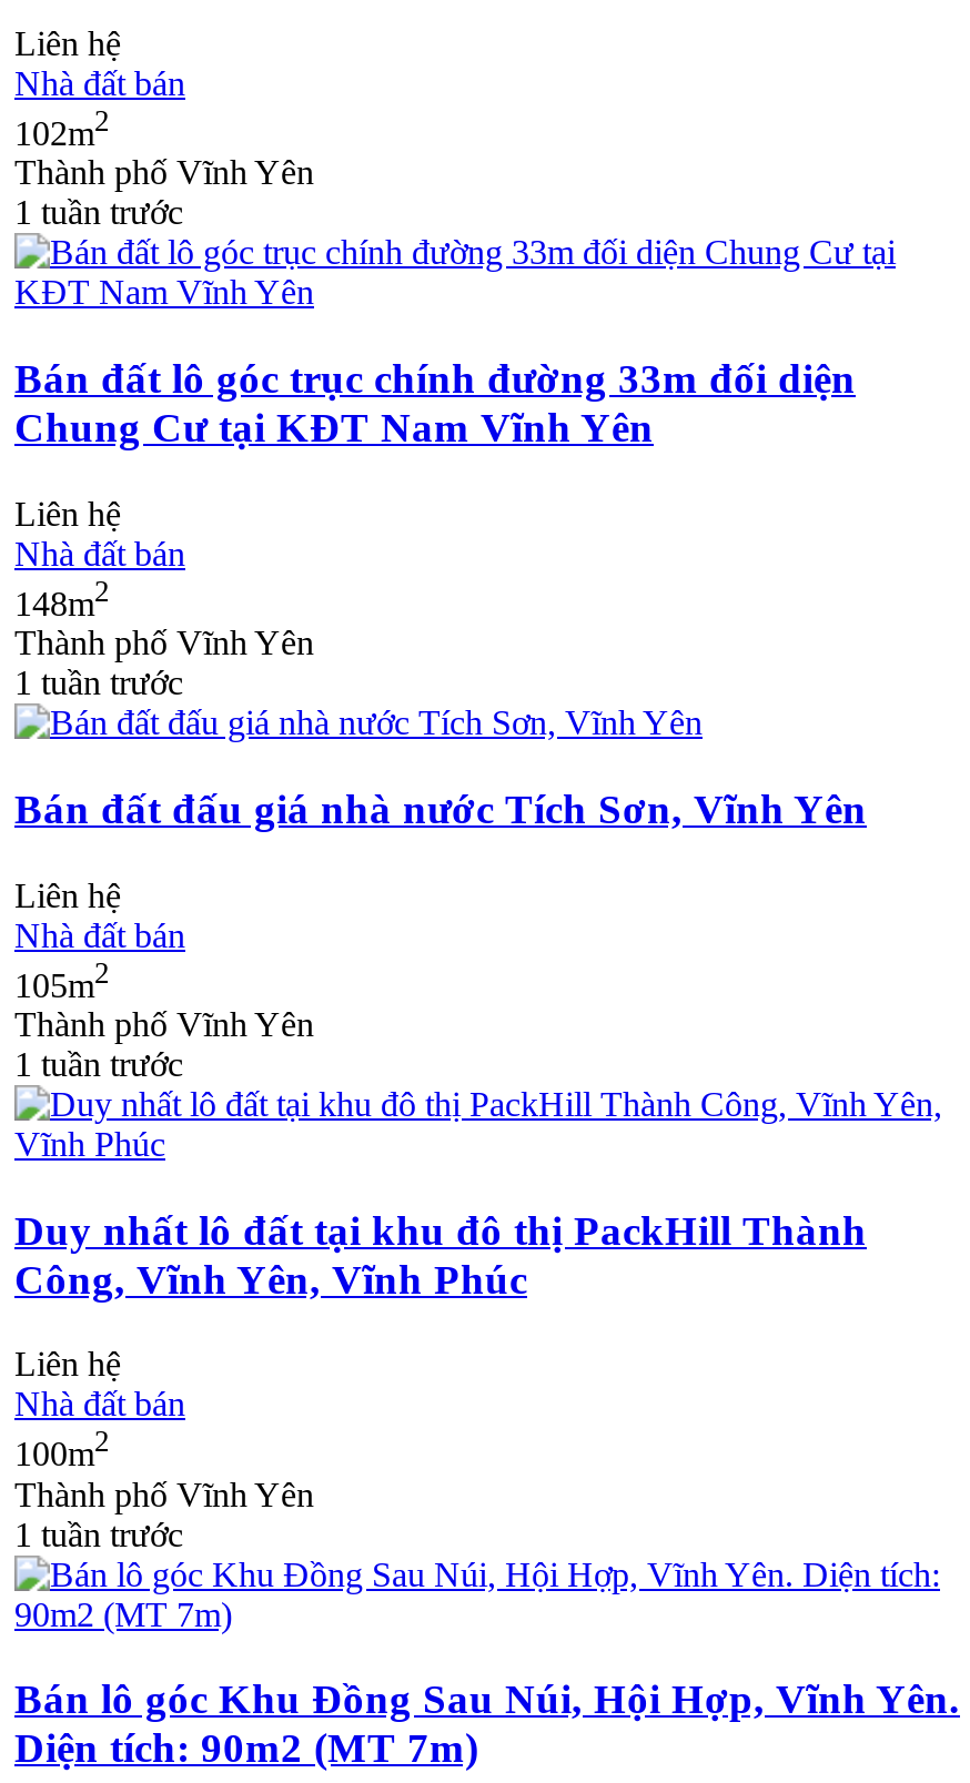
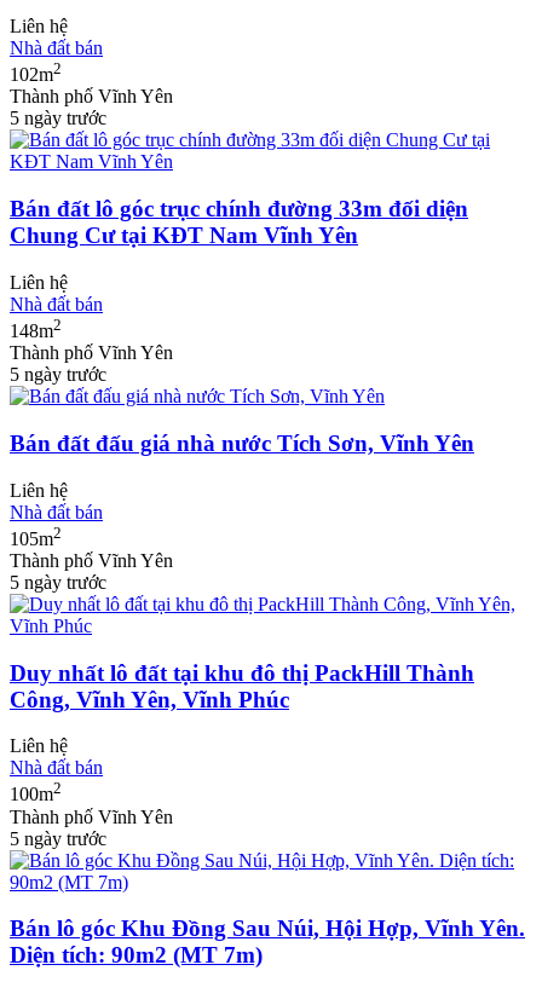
- 1 tuần trước
+ 5 ngày trước

- 1 tuần trước
+ 5 ngày trước

- 1 tuần trước
+ 5 ngày trước

- 1 tuần trước
+ 5 ngày trước
